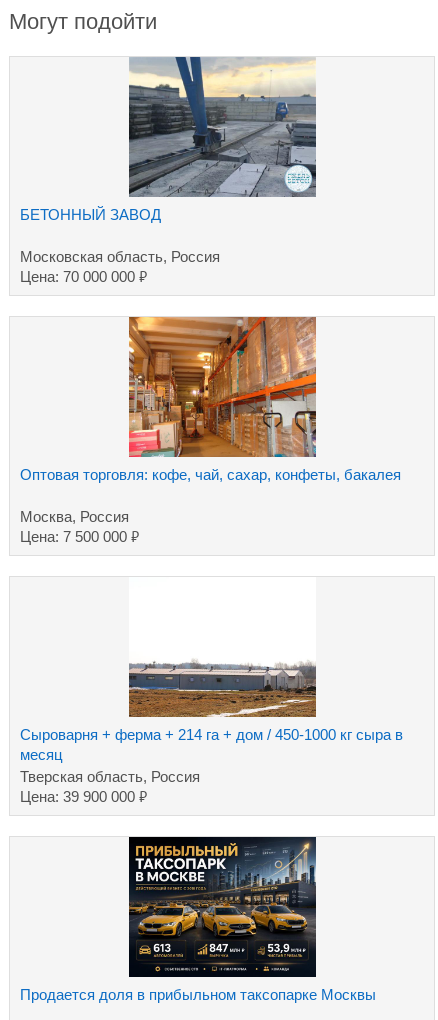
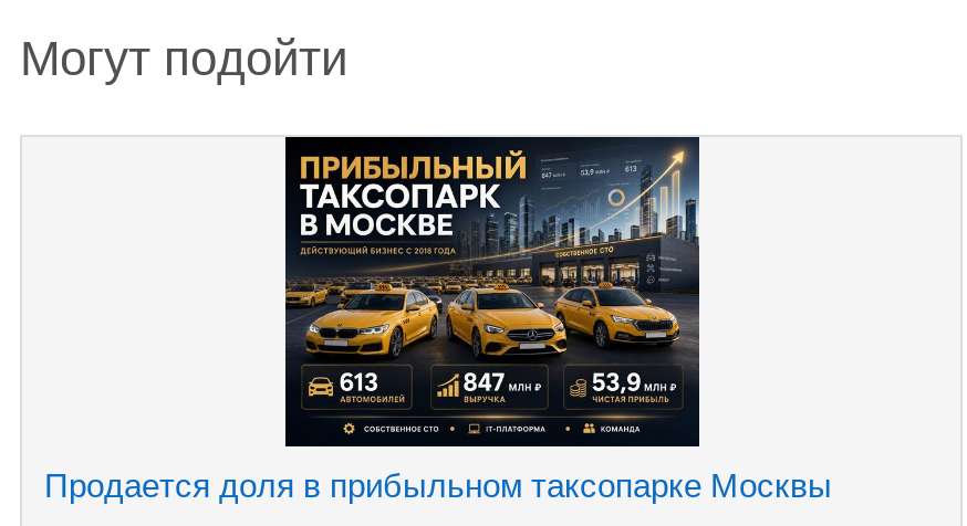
- [image]
- БЕТОННЫЙ ЗАВОД
- Московская область, Россия
- Цена: 70 000 000 ₽

- [image]
- Оптовая торговля: кофе, чай, сахар, конфеты, бакалея
- Москва, Россия
- Цена: 7 500 000 ₽

- [image]
- Сыроварня + ферма + 214 га + дом / 450-1000 кг сыра в
- месяц
- Тверская область, Россия
- Цена: 39 900 000 ₽
